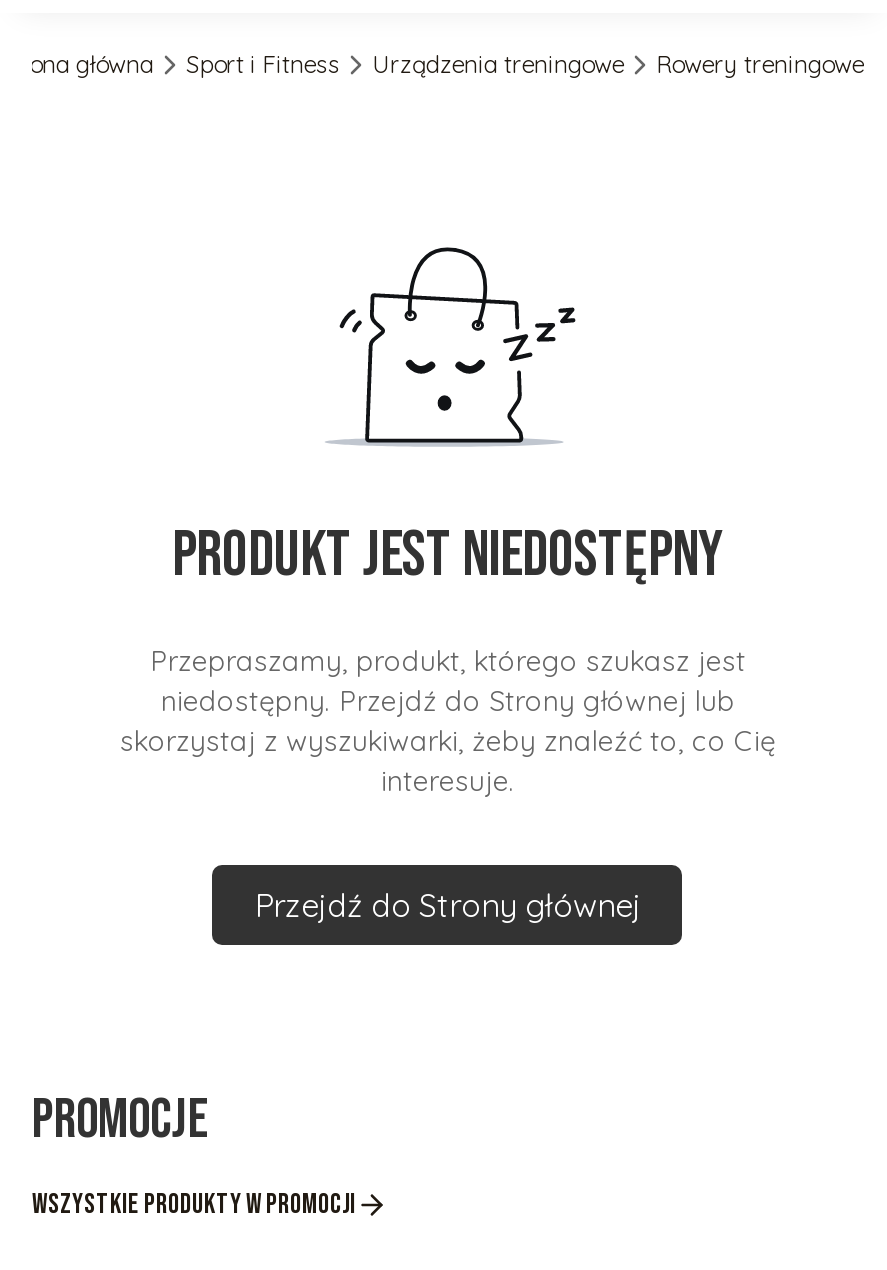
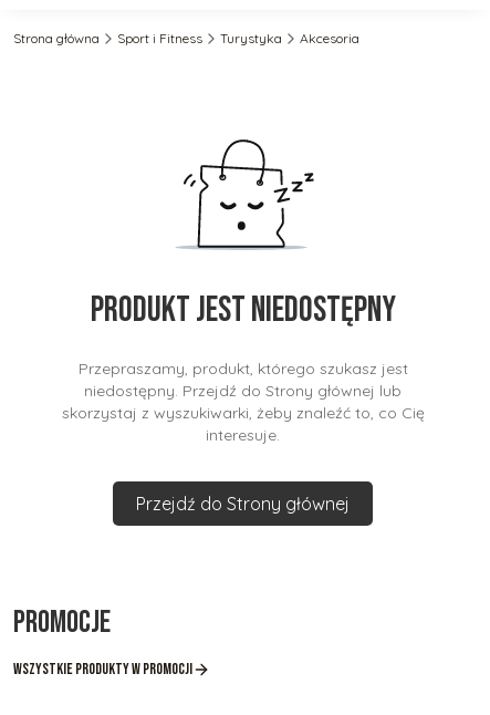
- Urządzenia treningowe
- Rowery treningowe
+ Turystyka
+ Akcesoria
